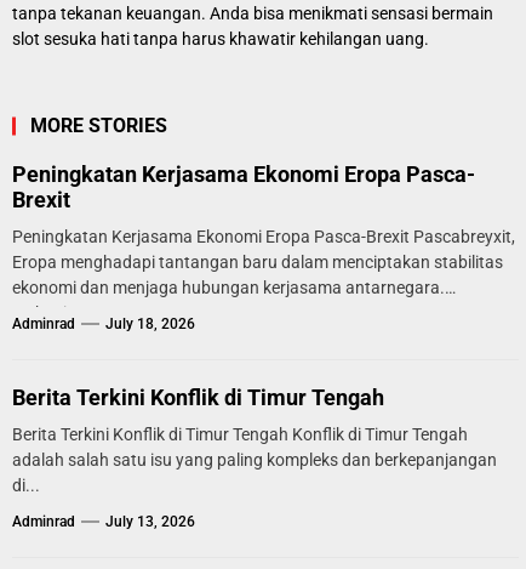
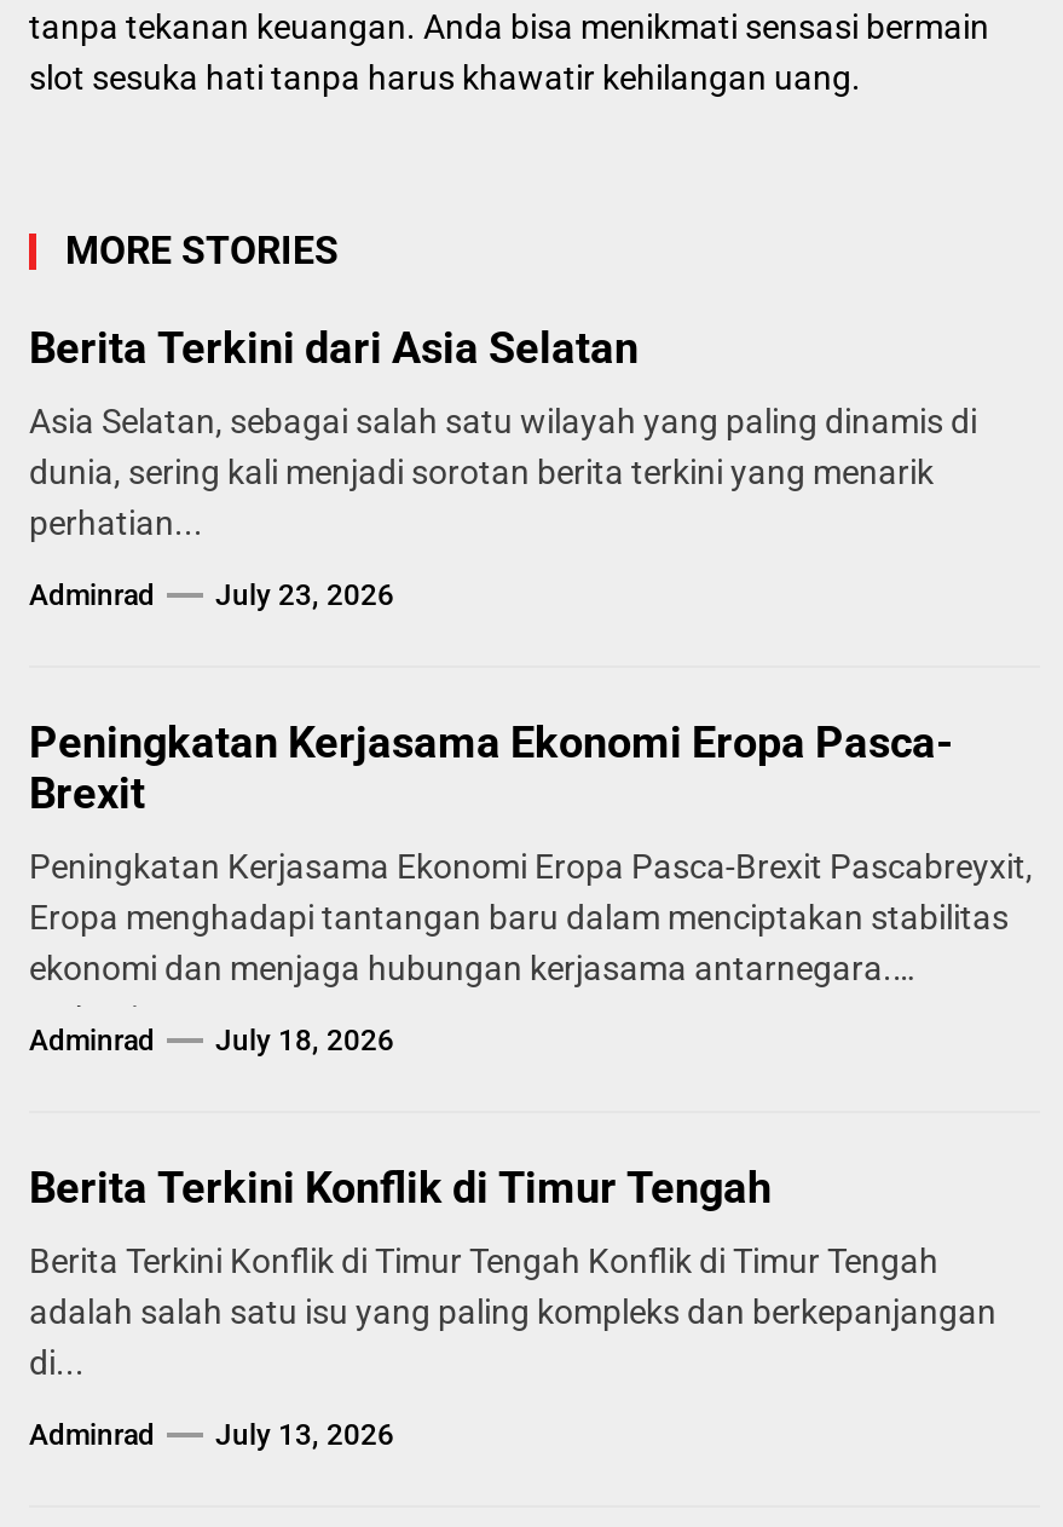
+ Berita Terkini dari Asia Selatan
+ Asia Selatan, sebagai salah satu wilayah yang paling dinamis di
+ dunia, sering kali menjadi sorotan berita terkini yang menarik
+ perhatian...
+ Adminrad
+ July 23, 2026
